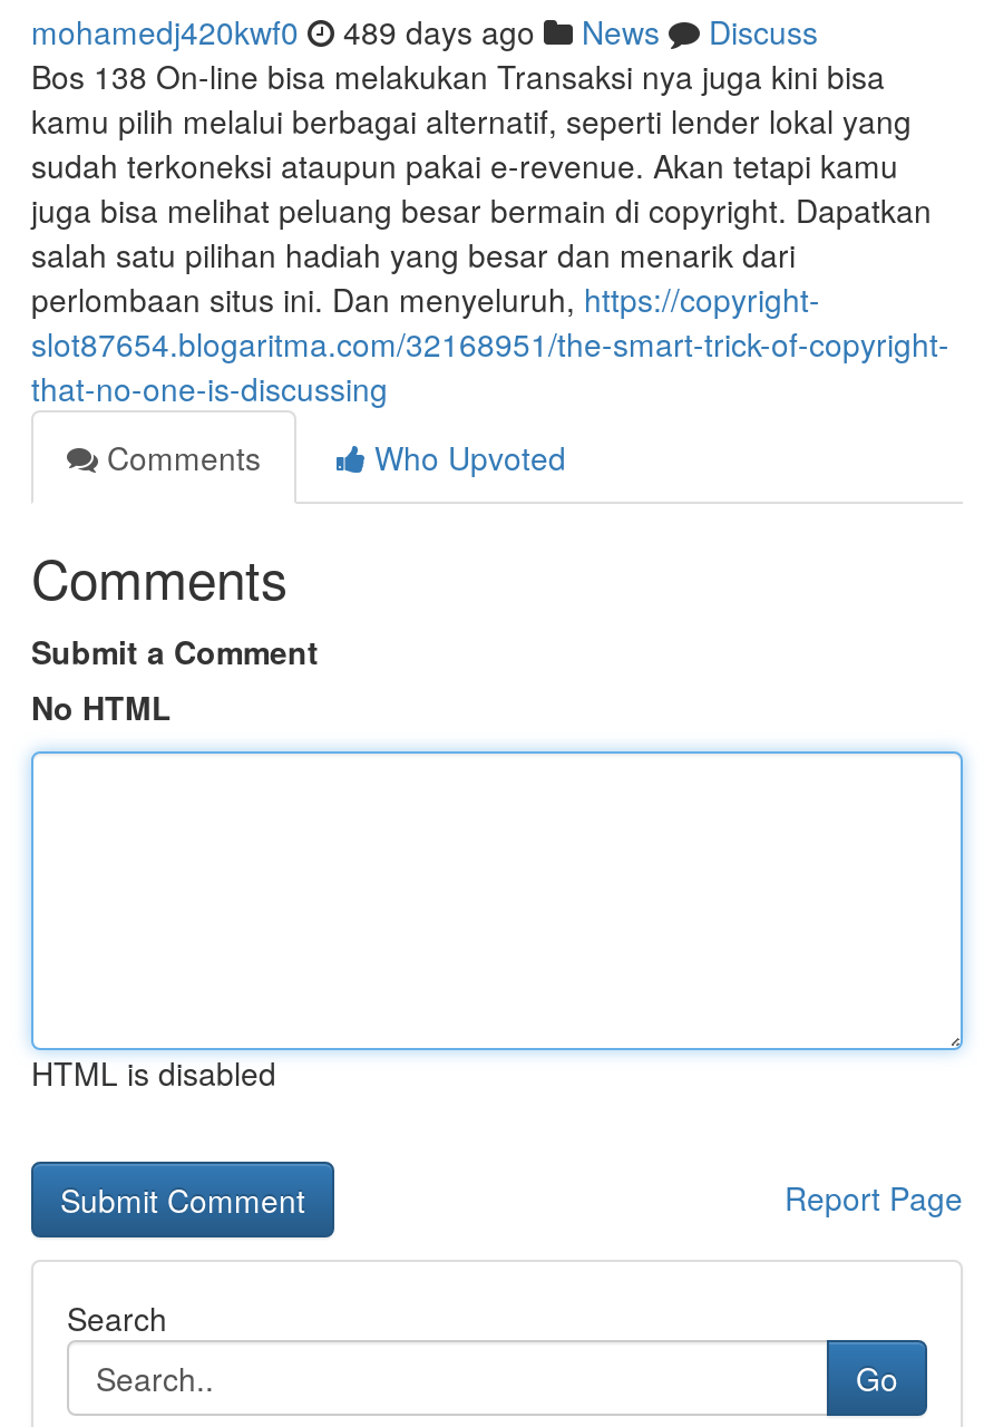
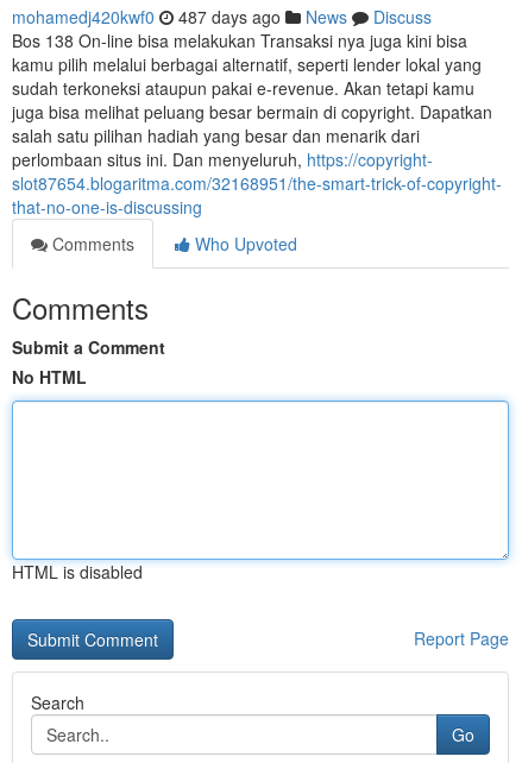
- mohamedj420kwf0 489 days ago News Discuss
+ mohamedj420kwf0 487 days ago News Discuss
